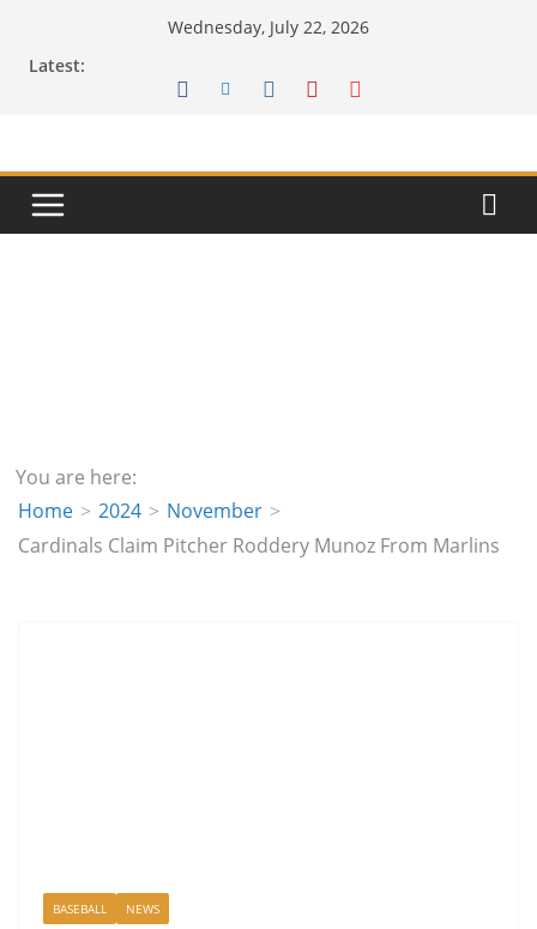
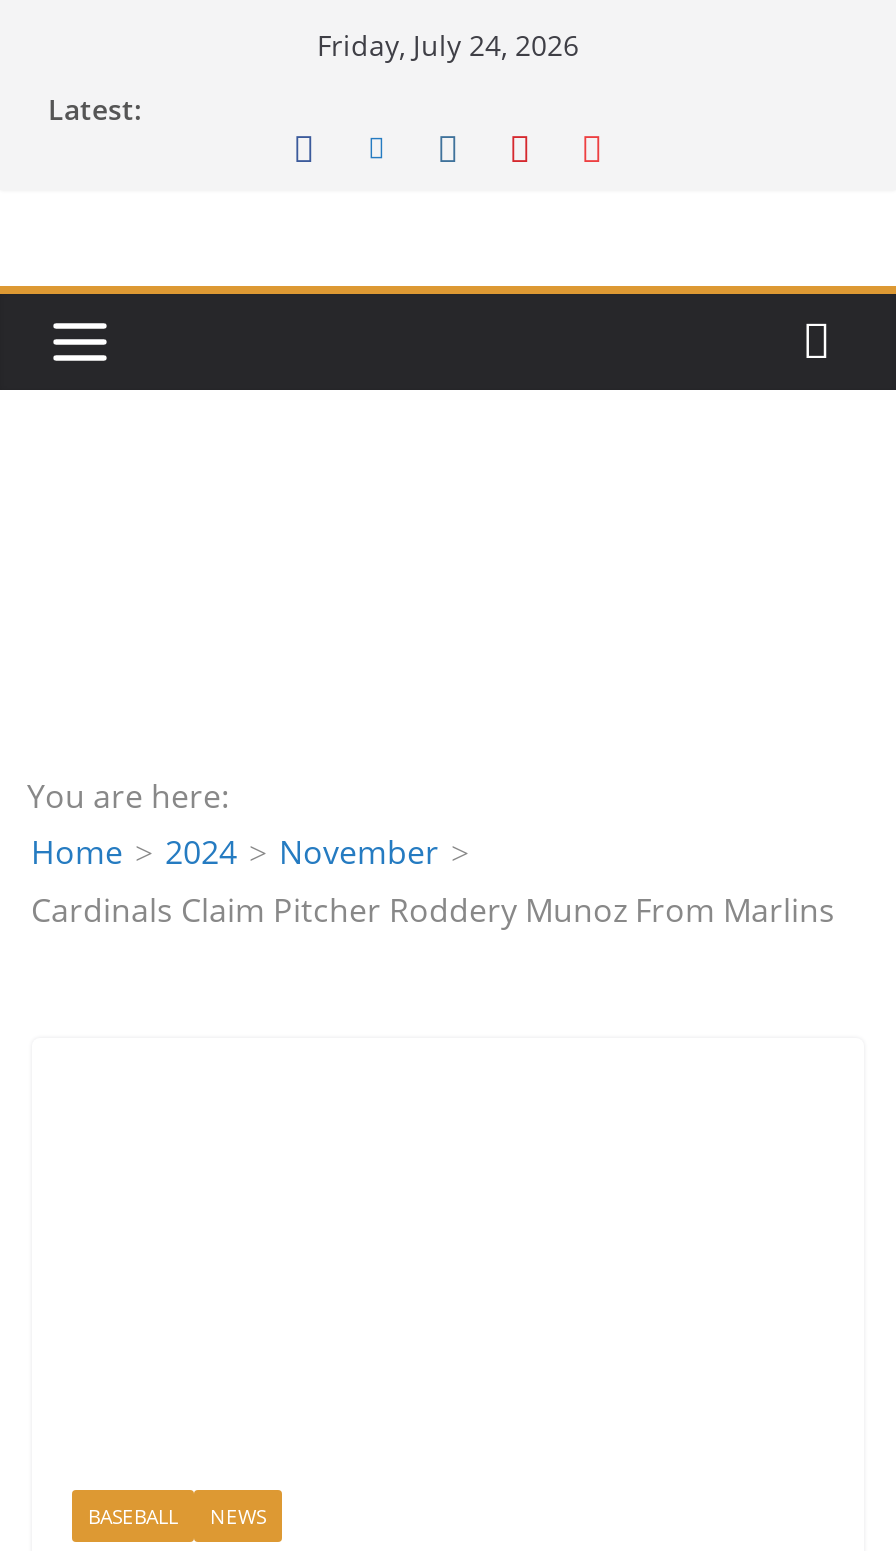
- Wednesday, July 22, 2026
+ Friday, July 24, 2026
